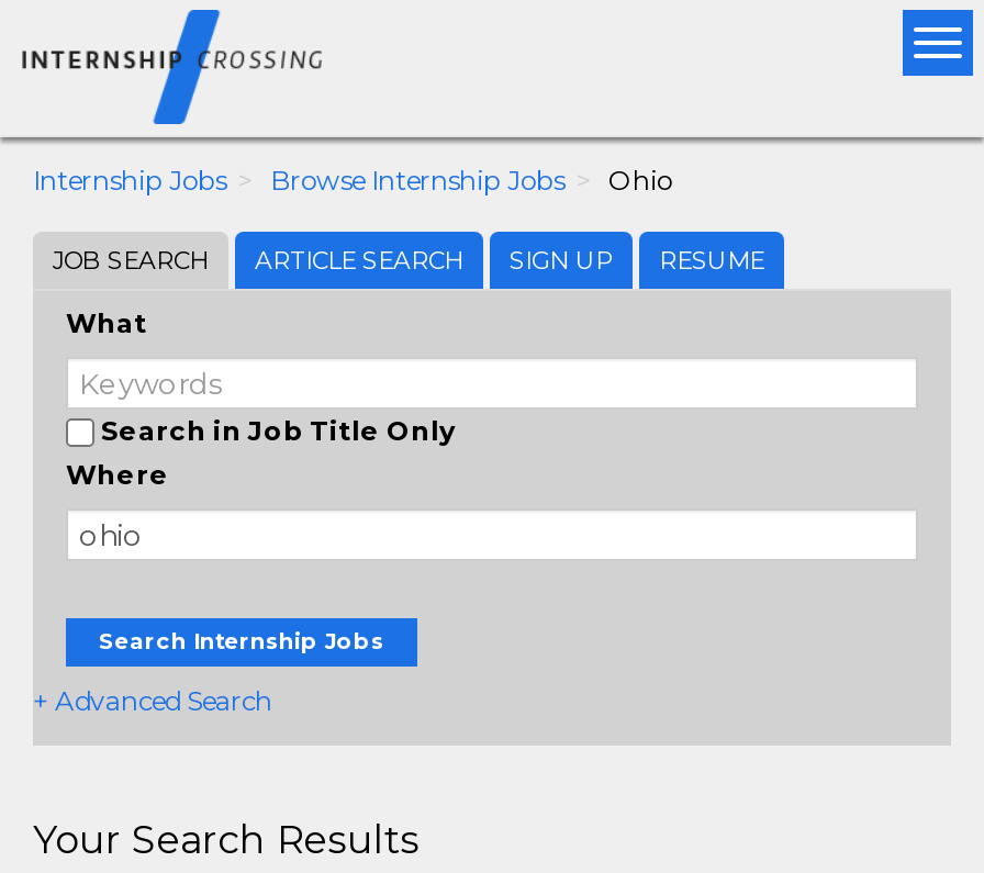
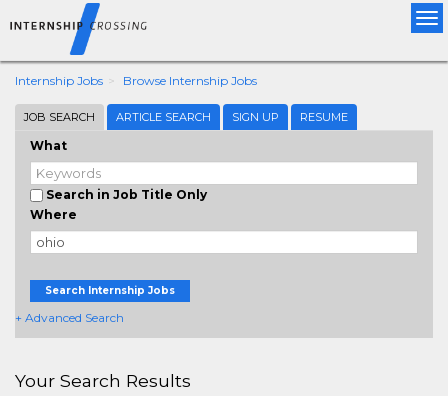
- Ohio
